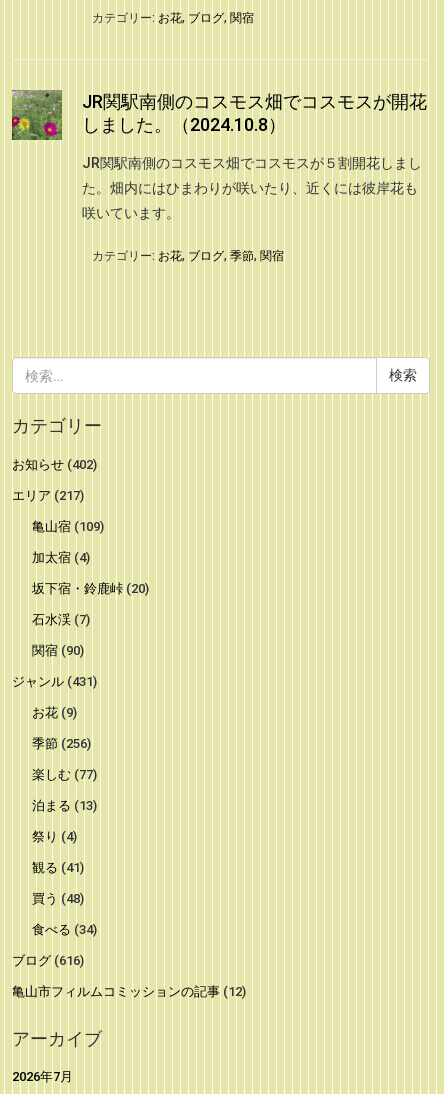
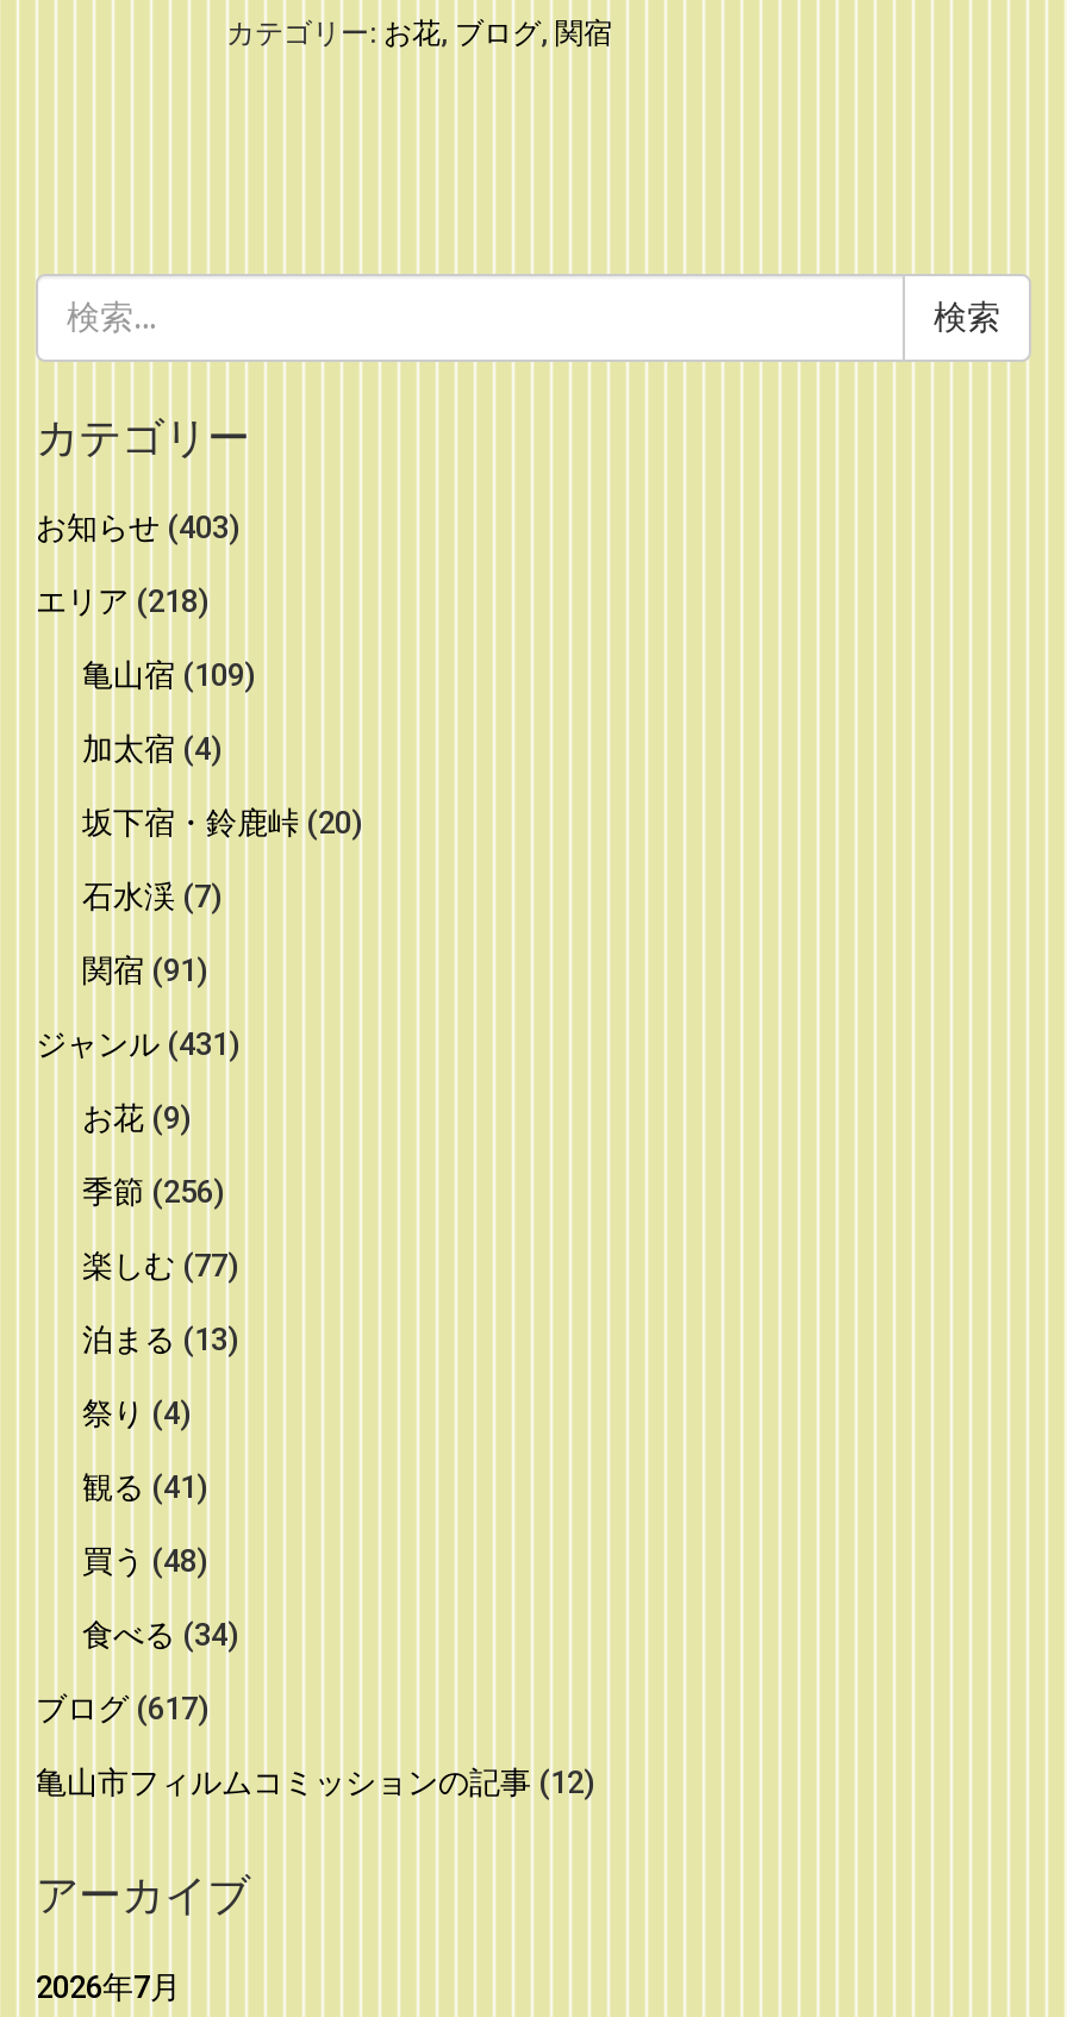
- [image]
- JR関駅南側のコスモス畑でコスモスが開花
- しました。（2024.10.8）
- JR関駅南側のコスモス畑でコスモスが５割開花しまし
- た。畑内にはひまわりが咲いたり、近くには彼岸花も
- 咲いています。
- カテゴリー:お花,ブログ,季節,関宿

- お知らせ(402)
+ お知らせ(403)

- エリア(217)
+ エリア(218)

- 関宿(90)
+ 関宿(91)

- ブログ(616)
+ ブログ(617)
